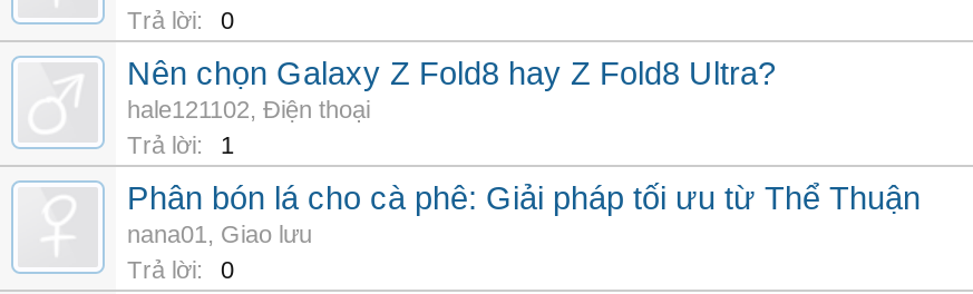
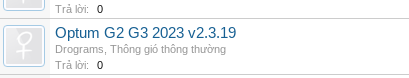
- Nên chọn Galaxy Z Fold8 hay Z Fold8 Ultra?
- hale121102, Điện thoại
- Trả lời:
- 1
- Phân bón lá cho cà phê: Giải pháp tối ưu từ Thể Thuận
- nana01, Giao lưu
+ Optum G2 G3 2023 v2.3.19
+ Drograms, Thông gió thông thường
